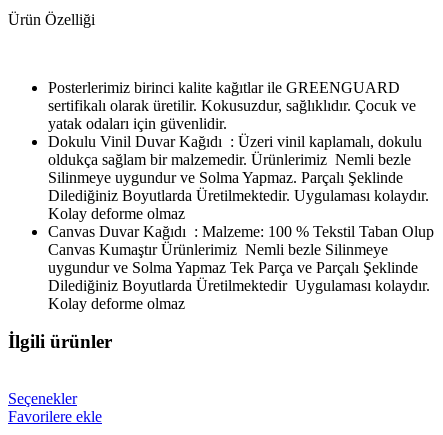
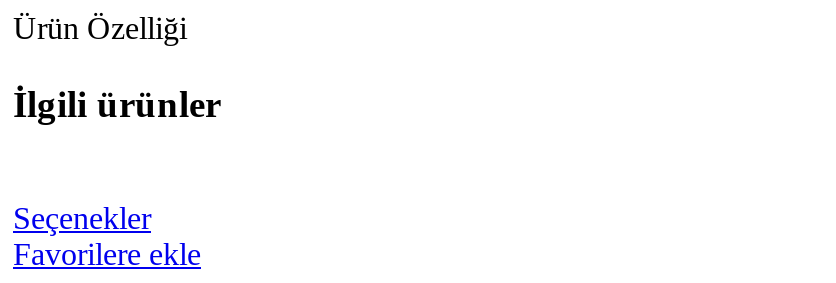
- Posterlerimiz birinci kalite kağıtlar ile GREENGUARD
- sertifikalı olarak üretilir. Kokusuzdur, sağlıklıdır. Çocuk ve
- yatak odaları için güvenlidir.
- Dokulu Vinil Duvar Kağıdı : Üzeri vinil kaplamalı, dokulu
- oldukça sağlam bir malzemedir. Ürünlerimiz Nemli bezle
- Silinmeye uygundur ve Solma Yapmaz. Parçalı Şeklinde
- Dilediğiniz Boyutlarda Üretilmektedir. Uygulaması kolaydır.
- Kolay deforme olmaz
- Canvas Duvar Kağıdı : Malzeme: 100 % Tekstil Taban Olup
- Canvas Kumaştır Ürünlerimiz Nemli bezle Silinmeye
- uygundur ve Solma Yapmaz Tek Parça ve Parçalı Şeklinde
- Dilediğiniz Boyutlarda Üretilmektedir Uygulaması kolaydır.
- Kolay deforme olmaz
